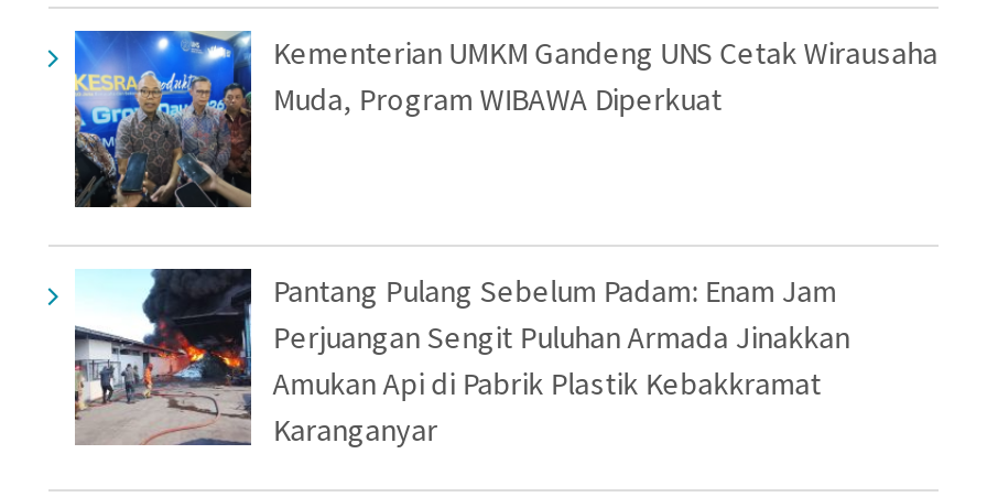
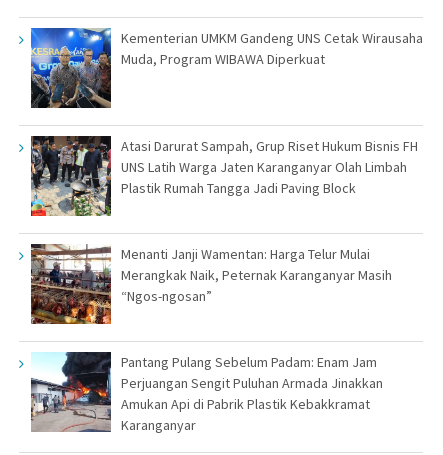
+ [image]
+ Atasi Darurat Sampah, Grup Riset Hukum Bisnis FH
+ UNS Latih Warga Jaten Karanganyar Olah Limbah
+ Plastik Rumah Tangga Jadi Paving Block

+ [image]
+ Menanti Janji Wamentan: Harga Telur Mulai
+ Merangkak Naik, Peternak Karanganyar Masih
+ “Ngos-ngosan”
